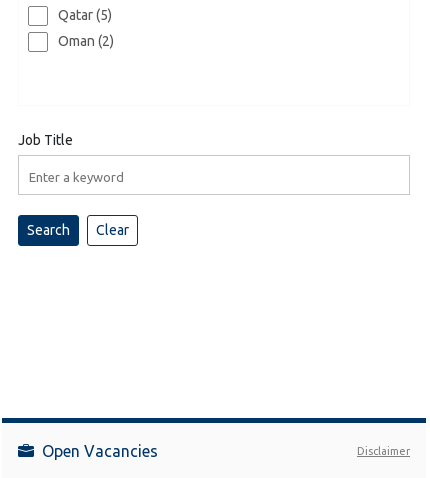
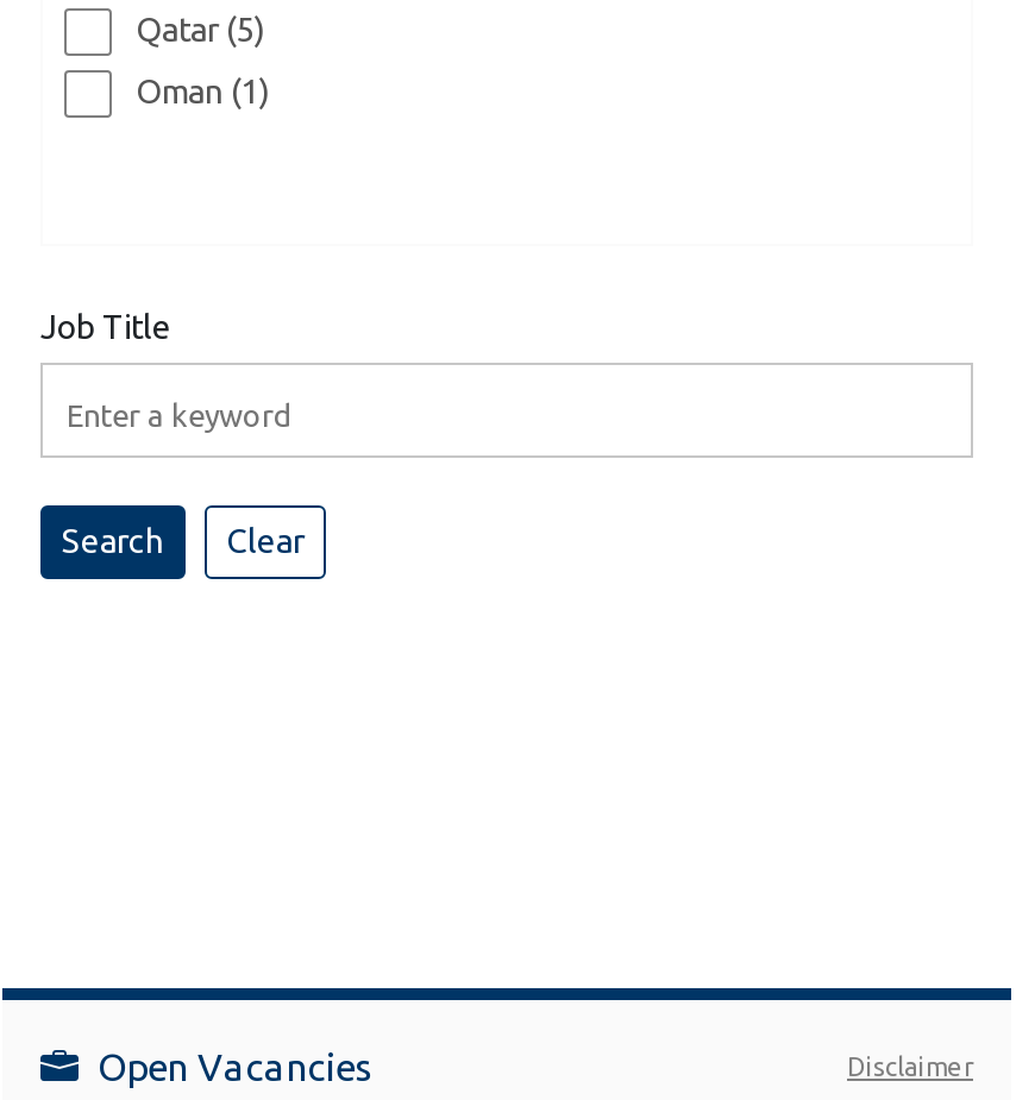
- Oman (2)
+ Oman (1)
